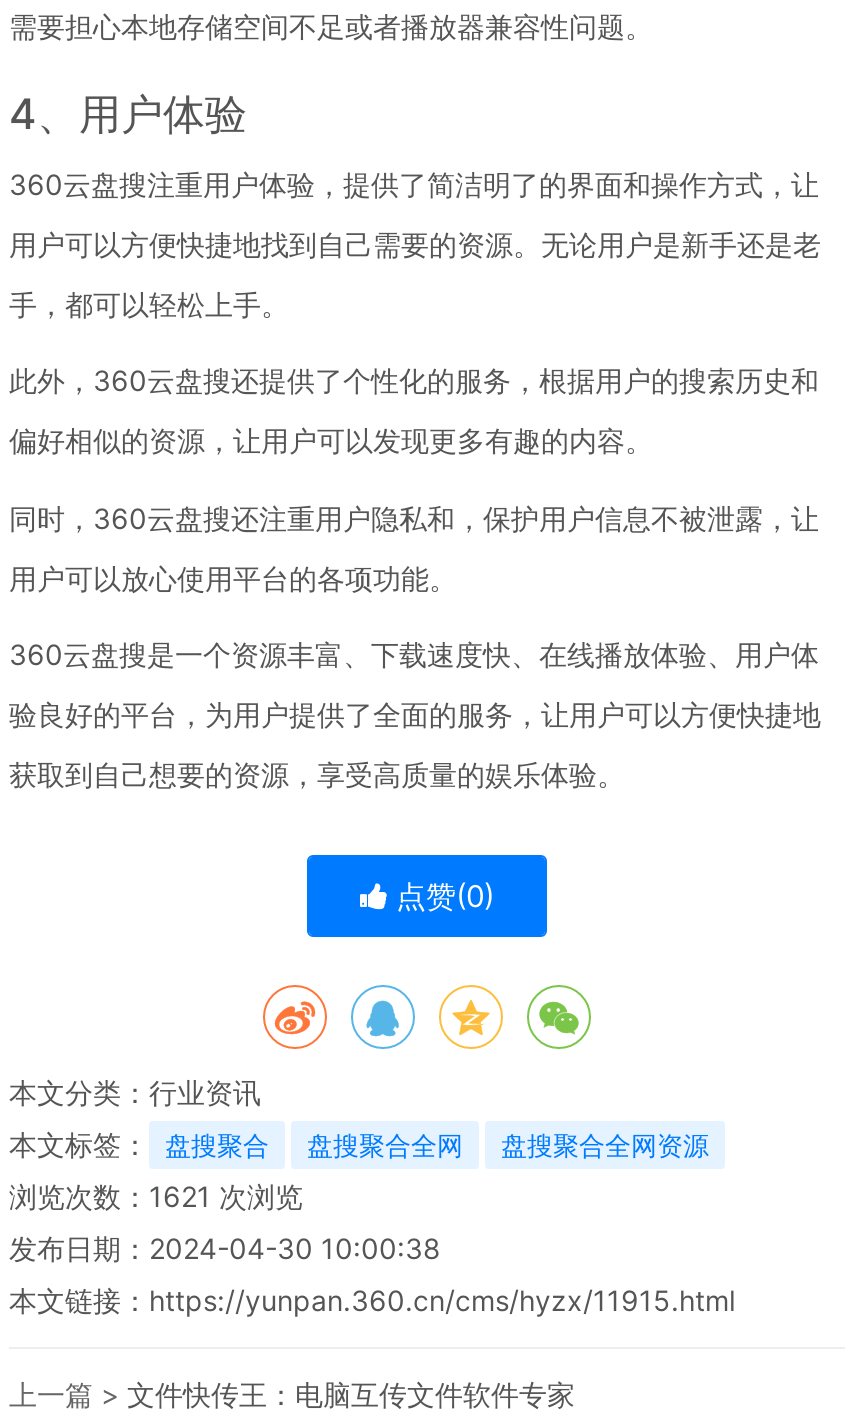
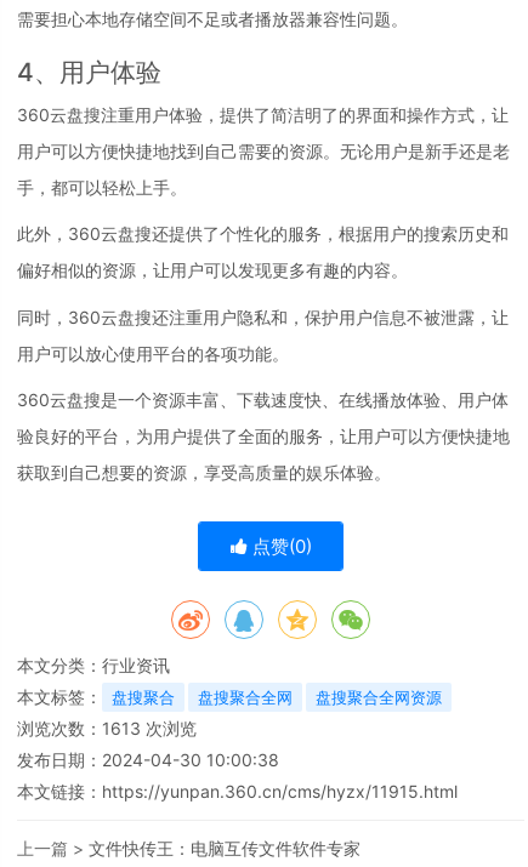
- 浏览次数：1621次浏览
+ 浏览次数：1613次浏览
